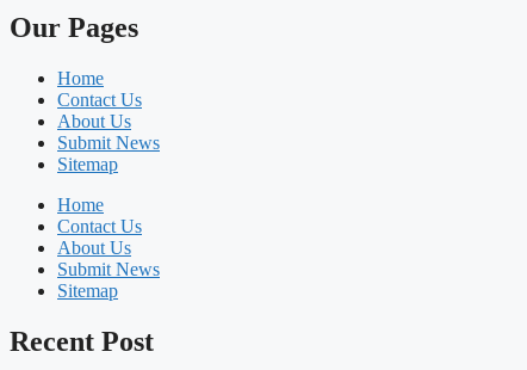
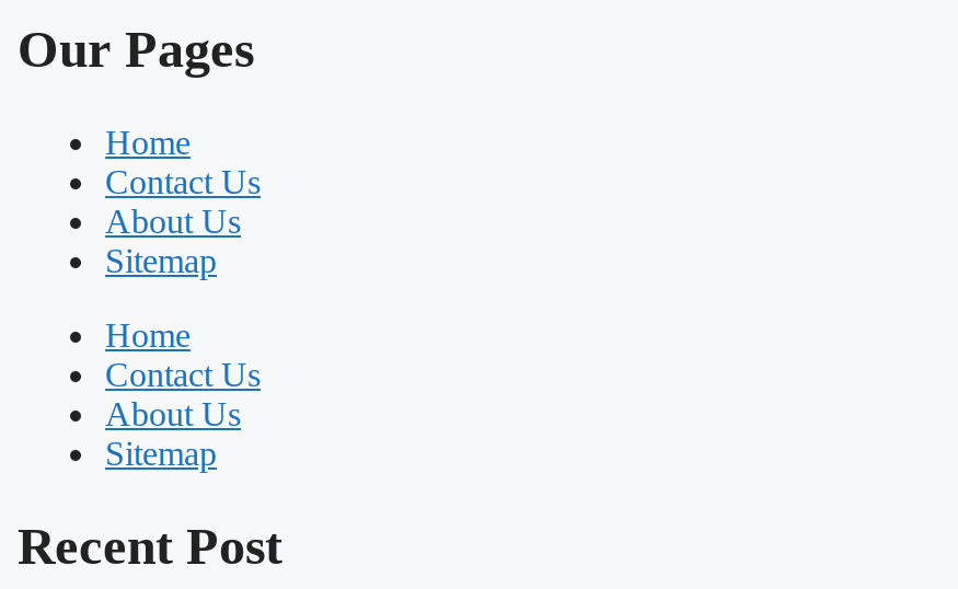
- Submit News

- Submit News
